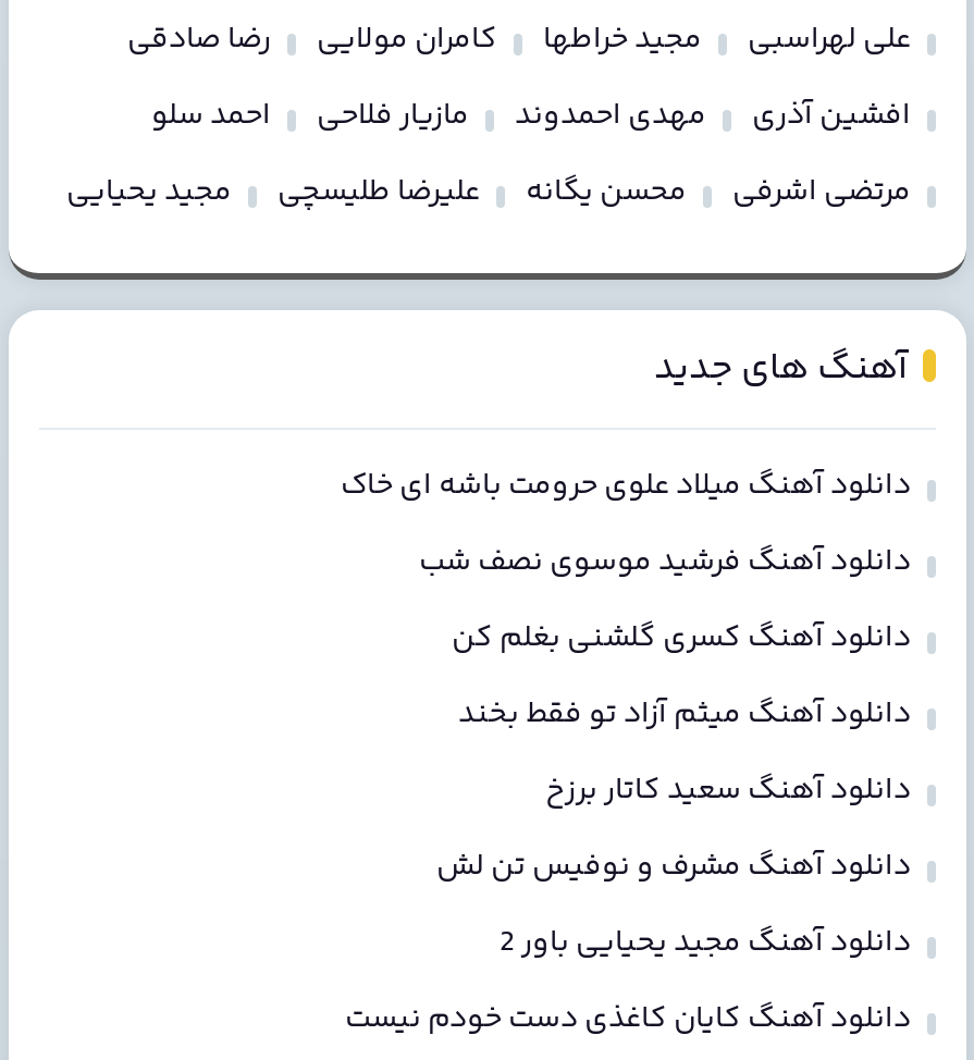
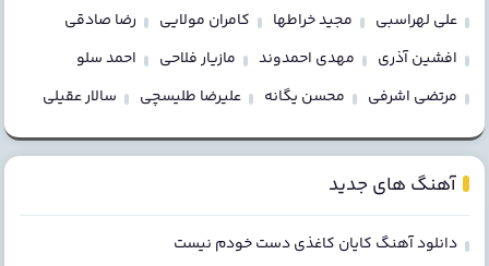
- مجید یحیایی
+ سالار عقیلی

- دانلود آهنگ میلاد علوی حرومت باشه ای خاک
- دانلود آهنگ فرشید موسوی نصف شب
- دانلود آهنگ کسری گلشنی بغلم کن
- دانلود آهنگ میثم آزاد تو فقط بخند
- دانلود آهنگ سعید کاتار برزخ
- دانلود آهنگ مشرف و نوفیس تن لش
- دانلود آهنگ مجید یحیایی باور 2
